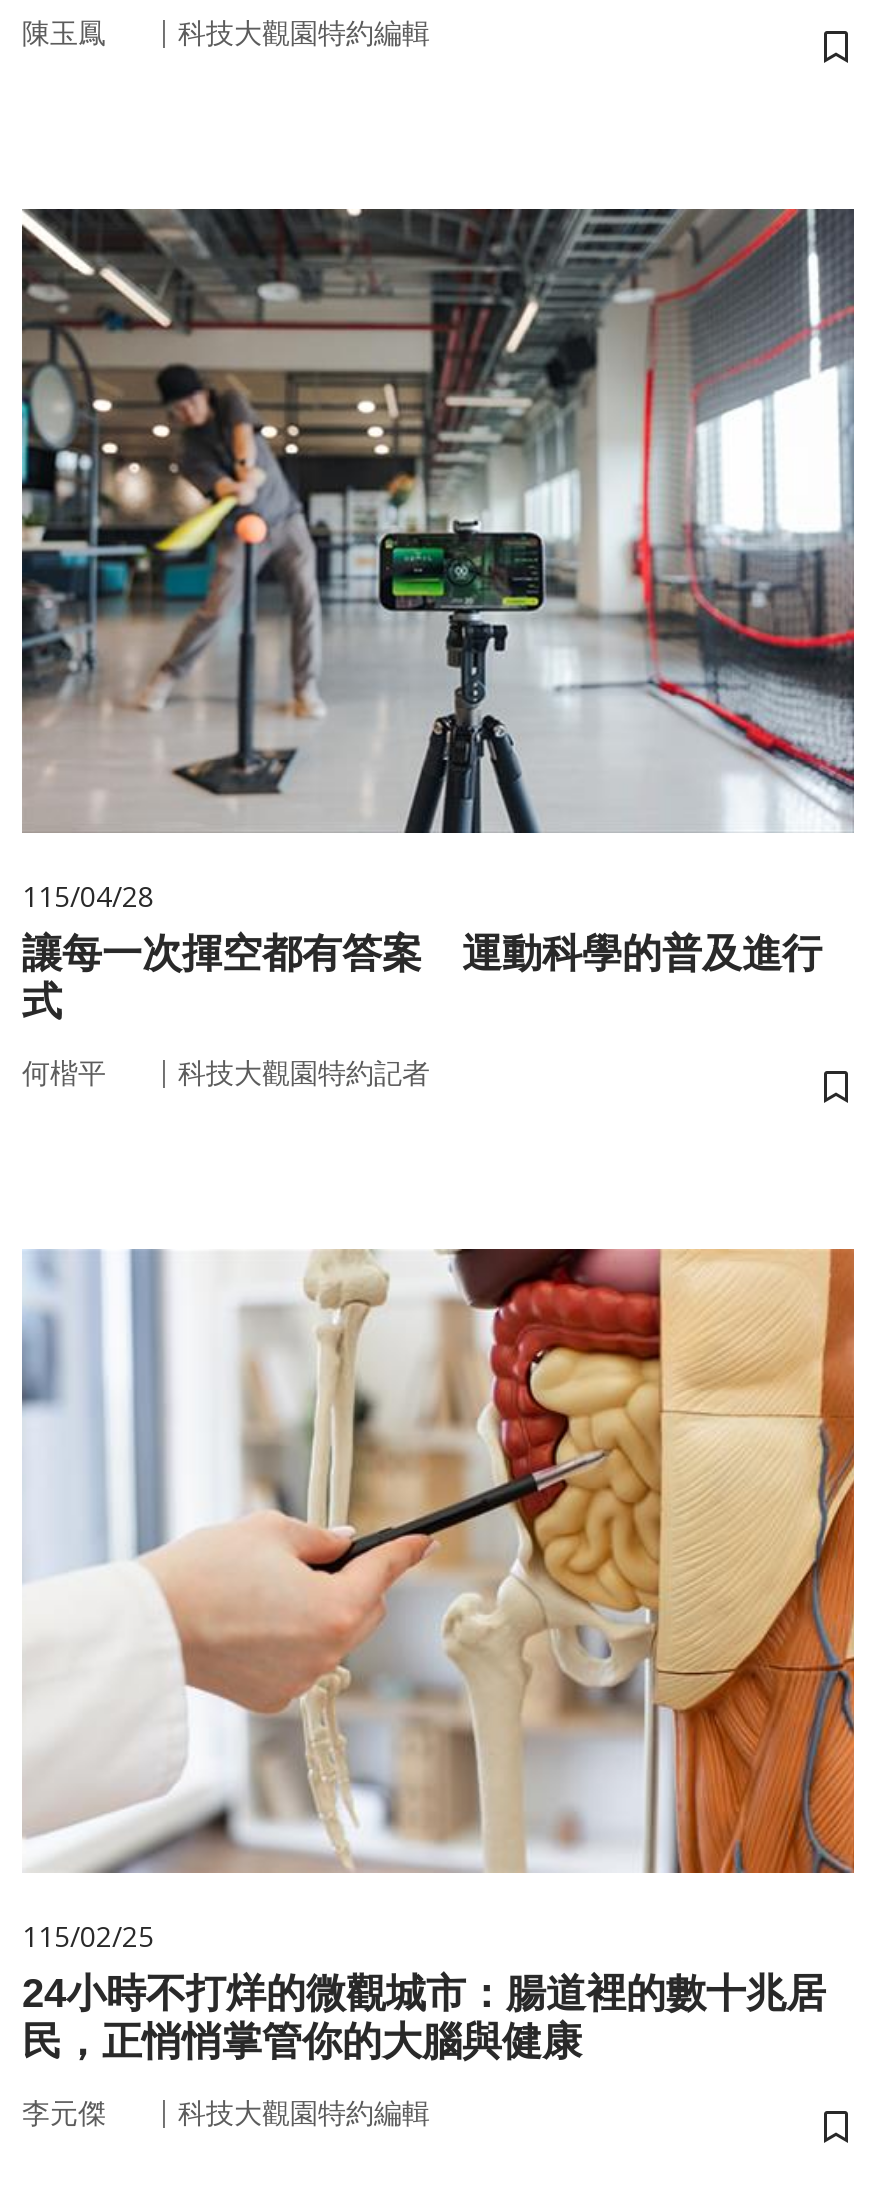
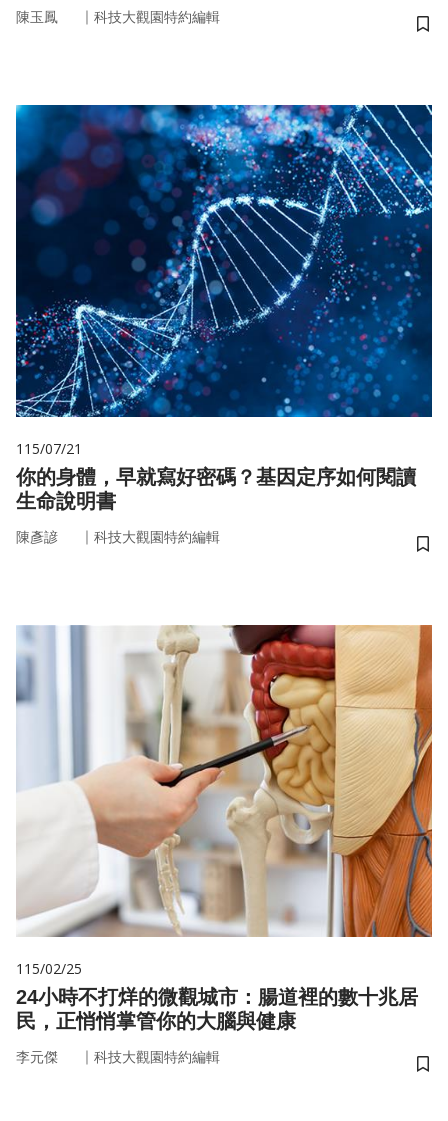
- [image]
- 115/04/28
- 讓每一次揮空都有答案 運動科學的普及進行
- 式
+ [image]
+ 115/07/21
+ 你的身體，早就寫好密碼？基因定序如何閱讀
+ 生命說明書

- 何楷平
- ｜科技大觀園特約記者
+ 陳彥諺
+ ｜科技大觀園特約編輯
